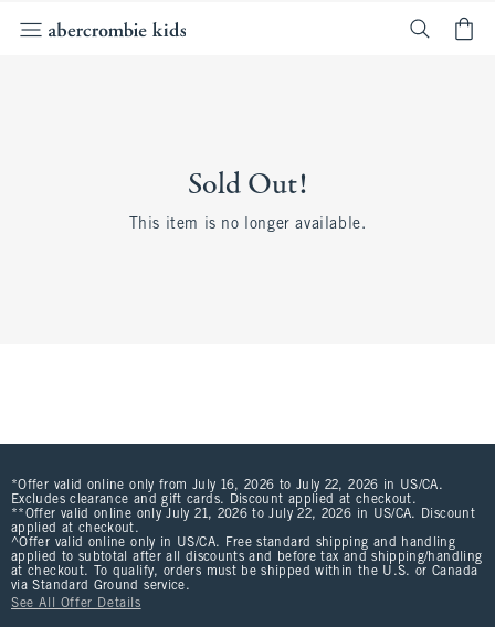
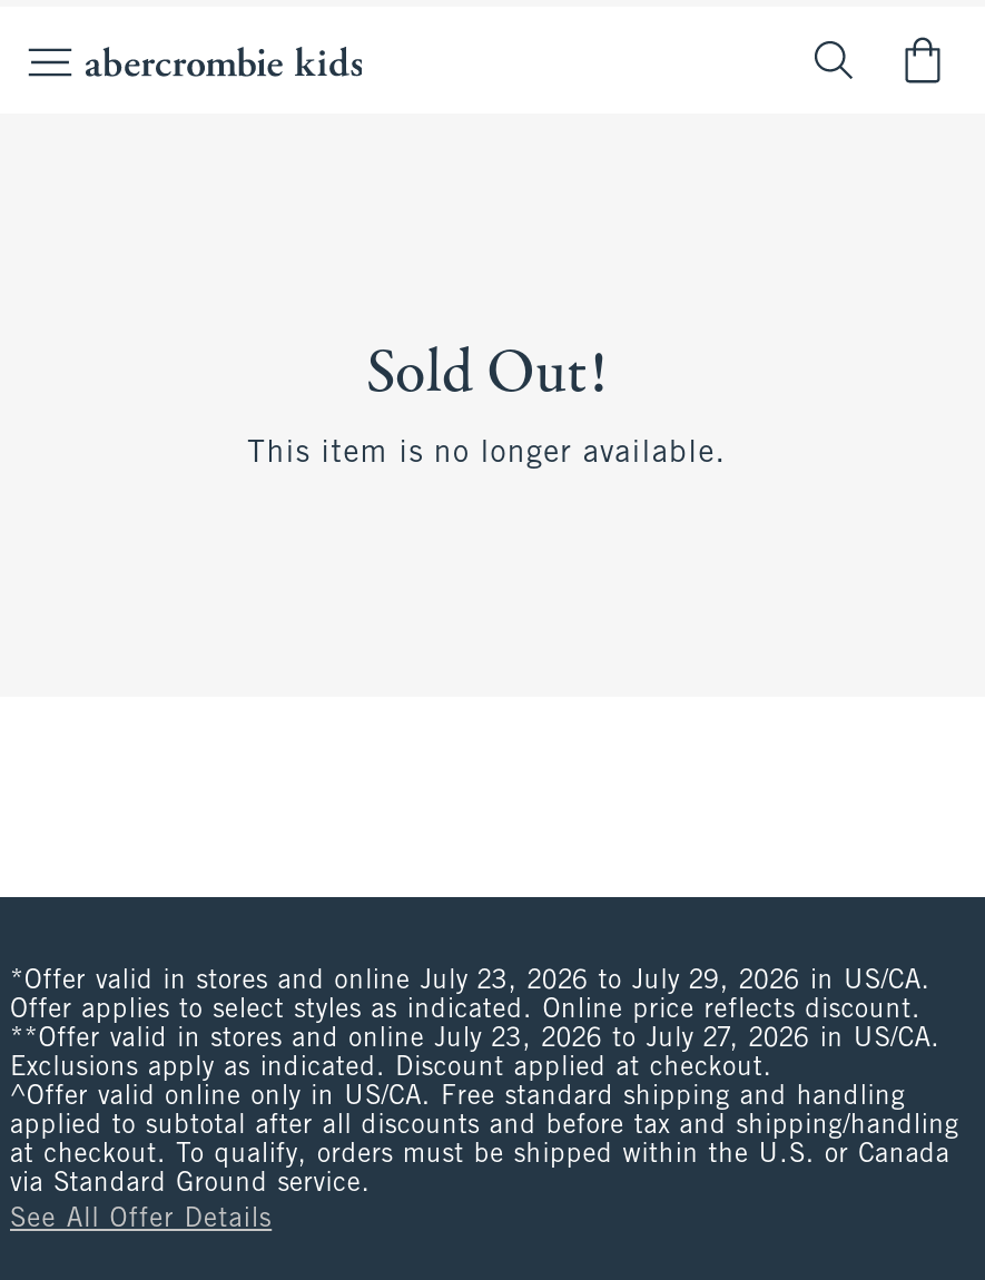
- *Offer valid online only from July 16, 2026 to July 22, 2026 in US/CA.
- Excludes clearance and gift cards. Discount applied at checkout.
- **Offer valid online only July 21, 2026 to July 22, 2026 in US/CA. Discount
- applied at checkout.
+ *Offer valid in stores and online July 23, 2026 to July 29, 2026 in US/CA.
+ Offer applies to select styles as indicated. Online price reflects discount.
+ **Offer valid in stores and online July 23, 2026 to July 27, 2026 in US/CA.
+ Exclusions apply as indicated. Discount applied at checkout.
